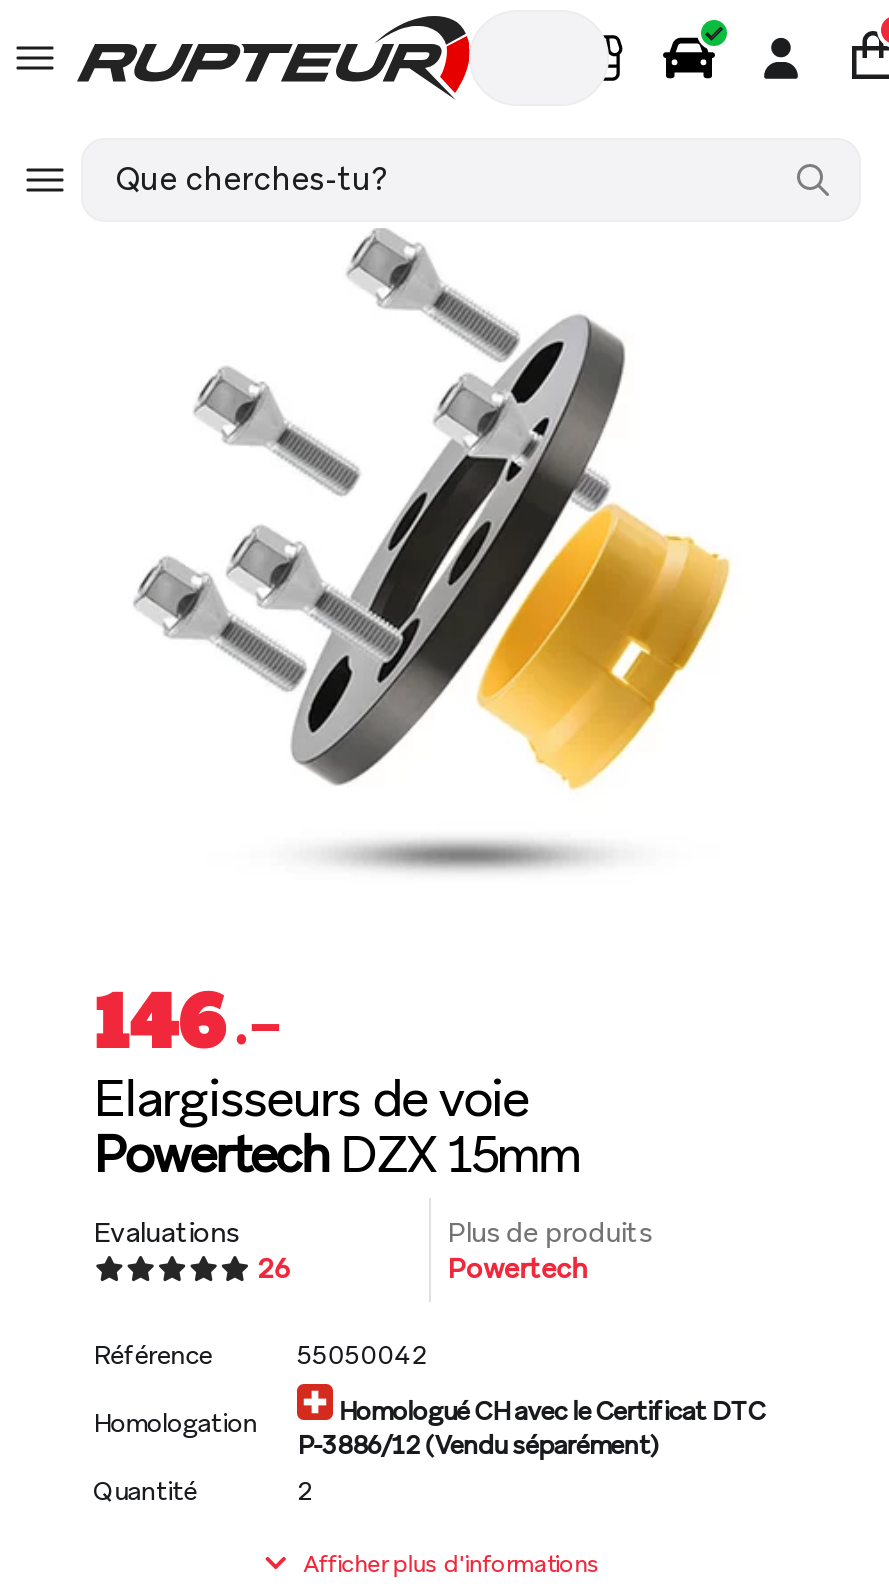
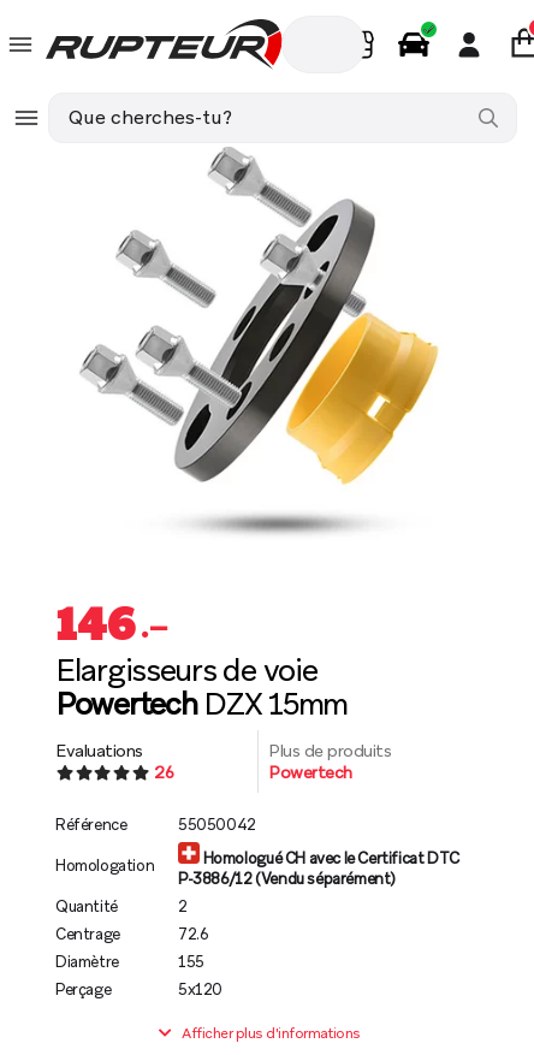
+ Centrage
+ 72.6
+ Diamètre
+ 155
+ Perçage
+ 5x120
